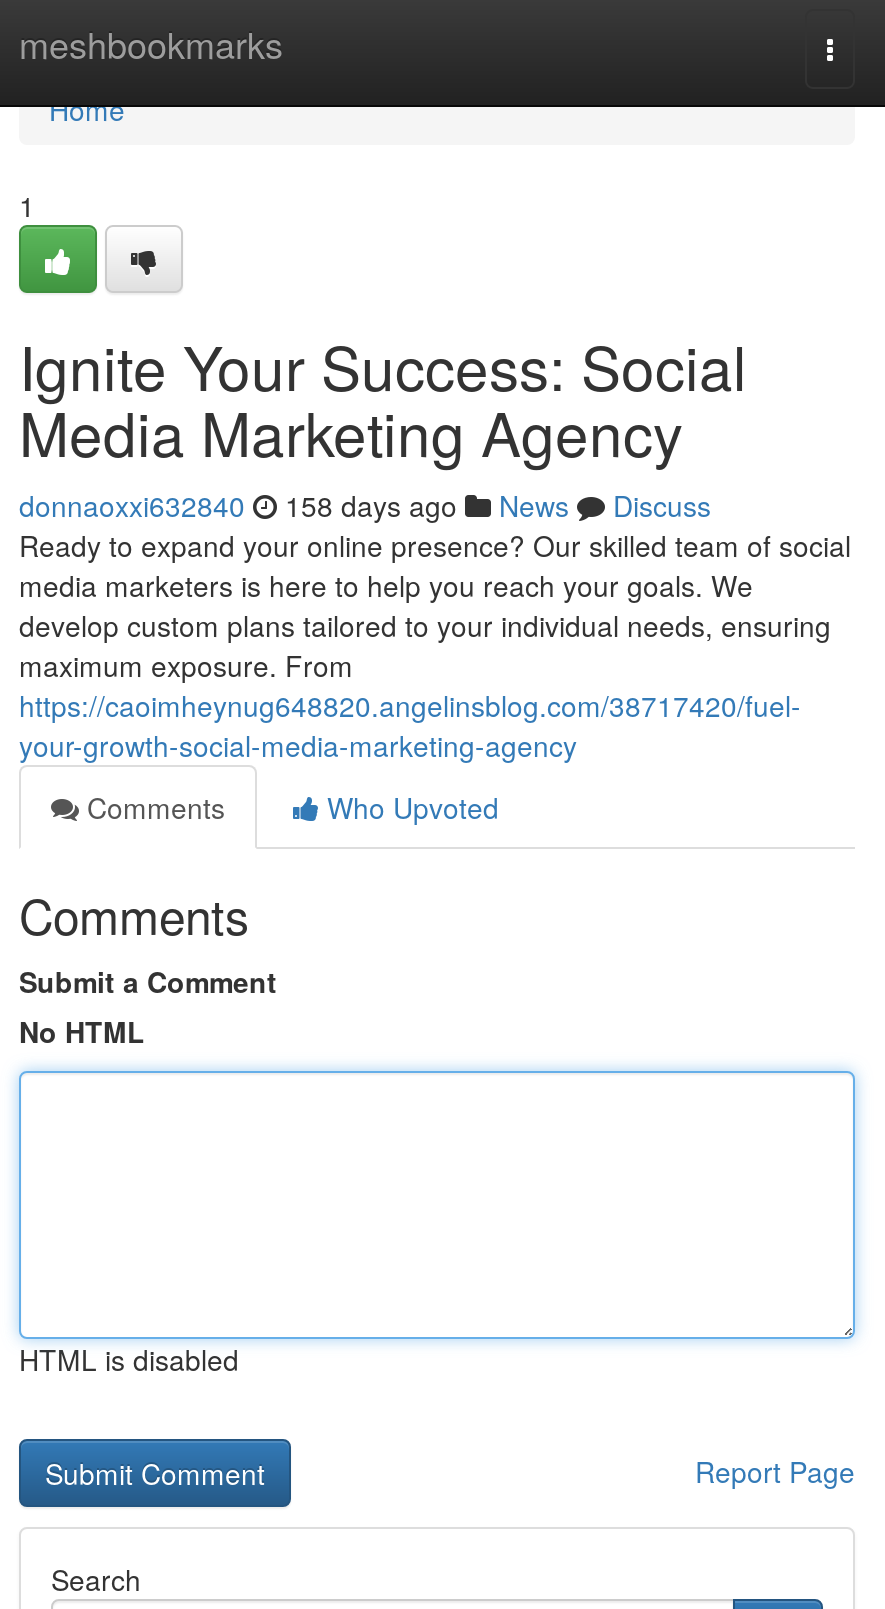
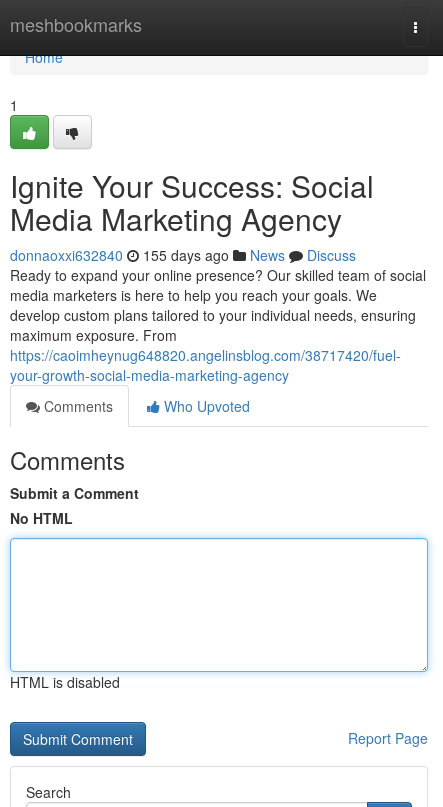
- donnaoxxi632840 158 days ago News Discuss
+ donnaoxxi632840 155 days ago News Discuss
